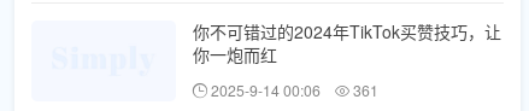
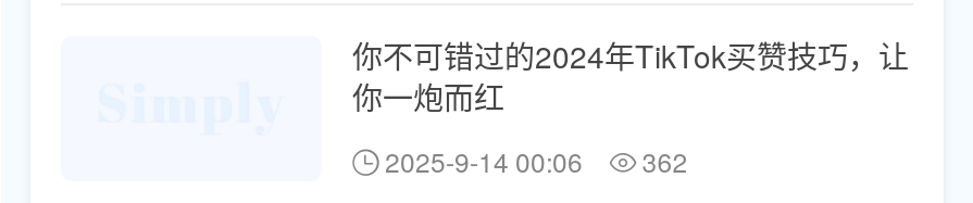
- 2025-9-14 00:06 361
+ 2025-9-14 00:06 362
